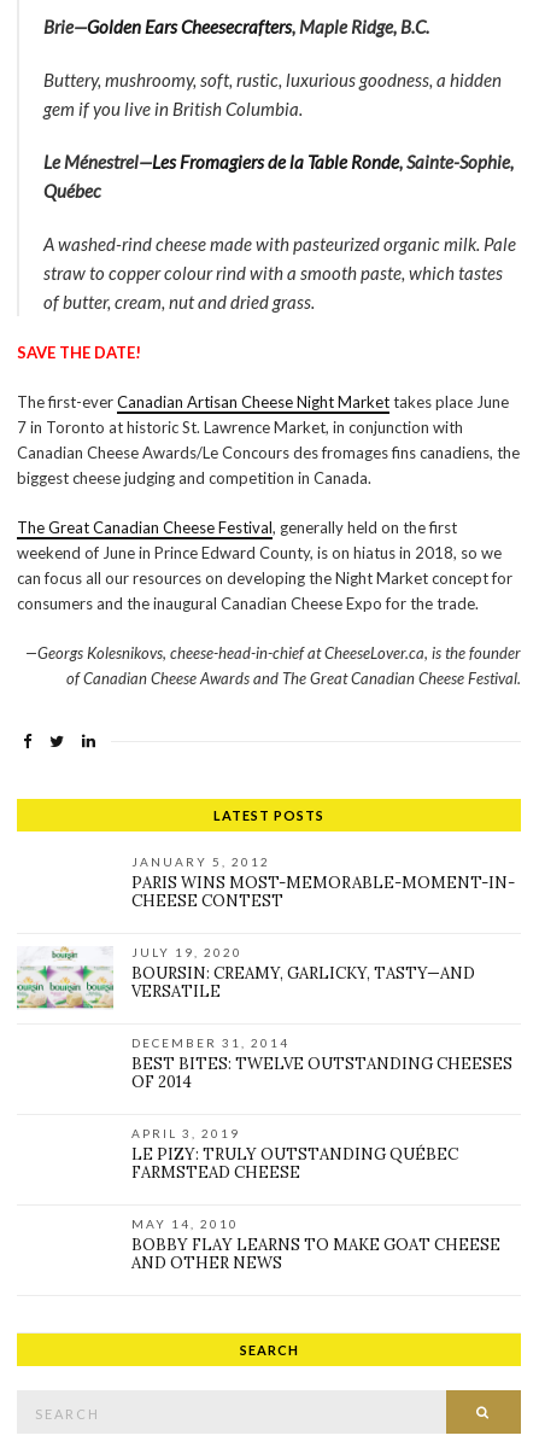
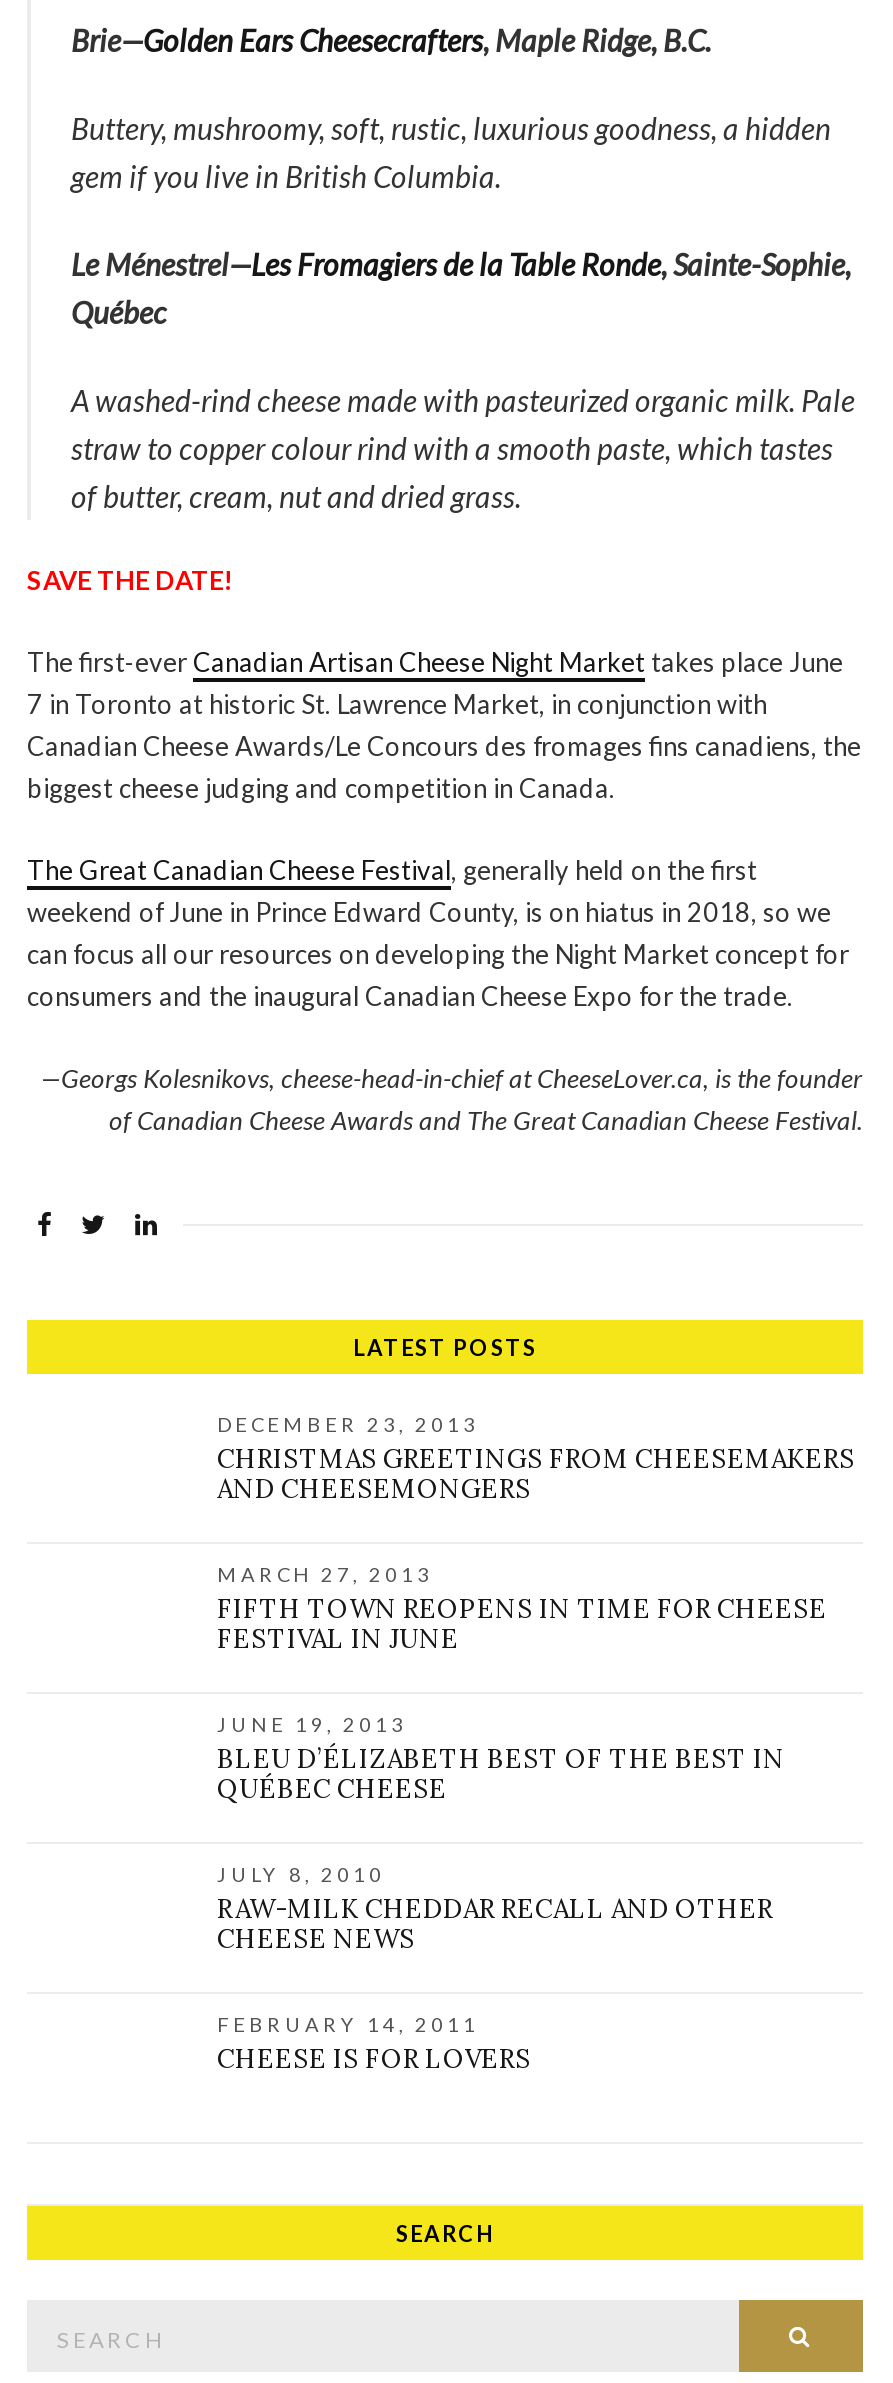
- JANUARY 5, 2012
- PARIS WINS MOST-MEMORABLE-MOMENT-IN-
- CHEESE CONTEST
+ DECEMBER 23, 2013
+ CHRISTMAS GREETINGS FROM CHEESEMAKERS
+ AND CHEESEMONGERS

- [image]

- JULY 19, 2020
- BOURSIN: CREAMY, GARLICKY, TASTY—AND
- VERSATILE
+ MARCH 27, 2013
+ FIFTH TOWN REOPENS IN TIME FOR CHEESE
+ FESTIVAL IN JUNE

- DECEMBER 31, 2014
- BEST BITES: TWELVE OUTSTANDING CHEESES
- OF 2014
+ JUNE 19, 2013
+ BLEU D’ÉLIZABETH BEST OF THE BEST IN
+ QUÉBEC CHEESE

- APRIL 3, 2019
- LE PIZY: TRULY OUTSTANDING QUÉBEC
- FARMSTEAD CHEESE
+ JULY 8, 2010
+ RAW-MILK CHEDDAR RECALL AND OTHER
+ CHEESE NEWS

- MAY 14, 2010
- BOBBY FLAY LEARNS TO MAKE GOAT CHEESE
- AND OTHER NEWS
+ FEBRUARY 14, 2011
+ CHEESE IS FOR LOVERS
